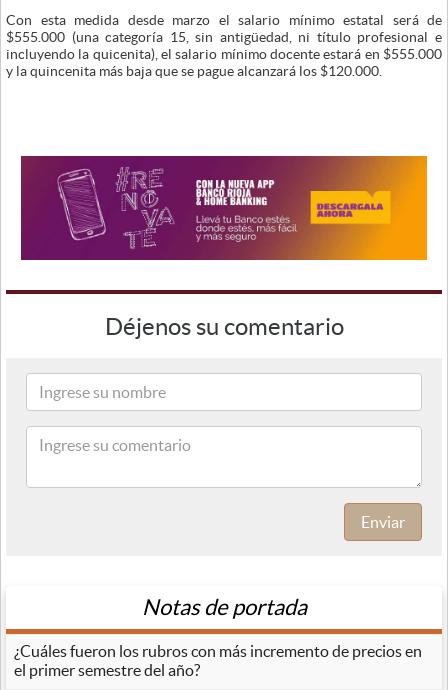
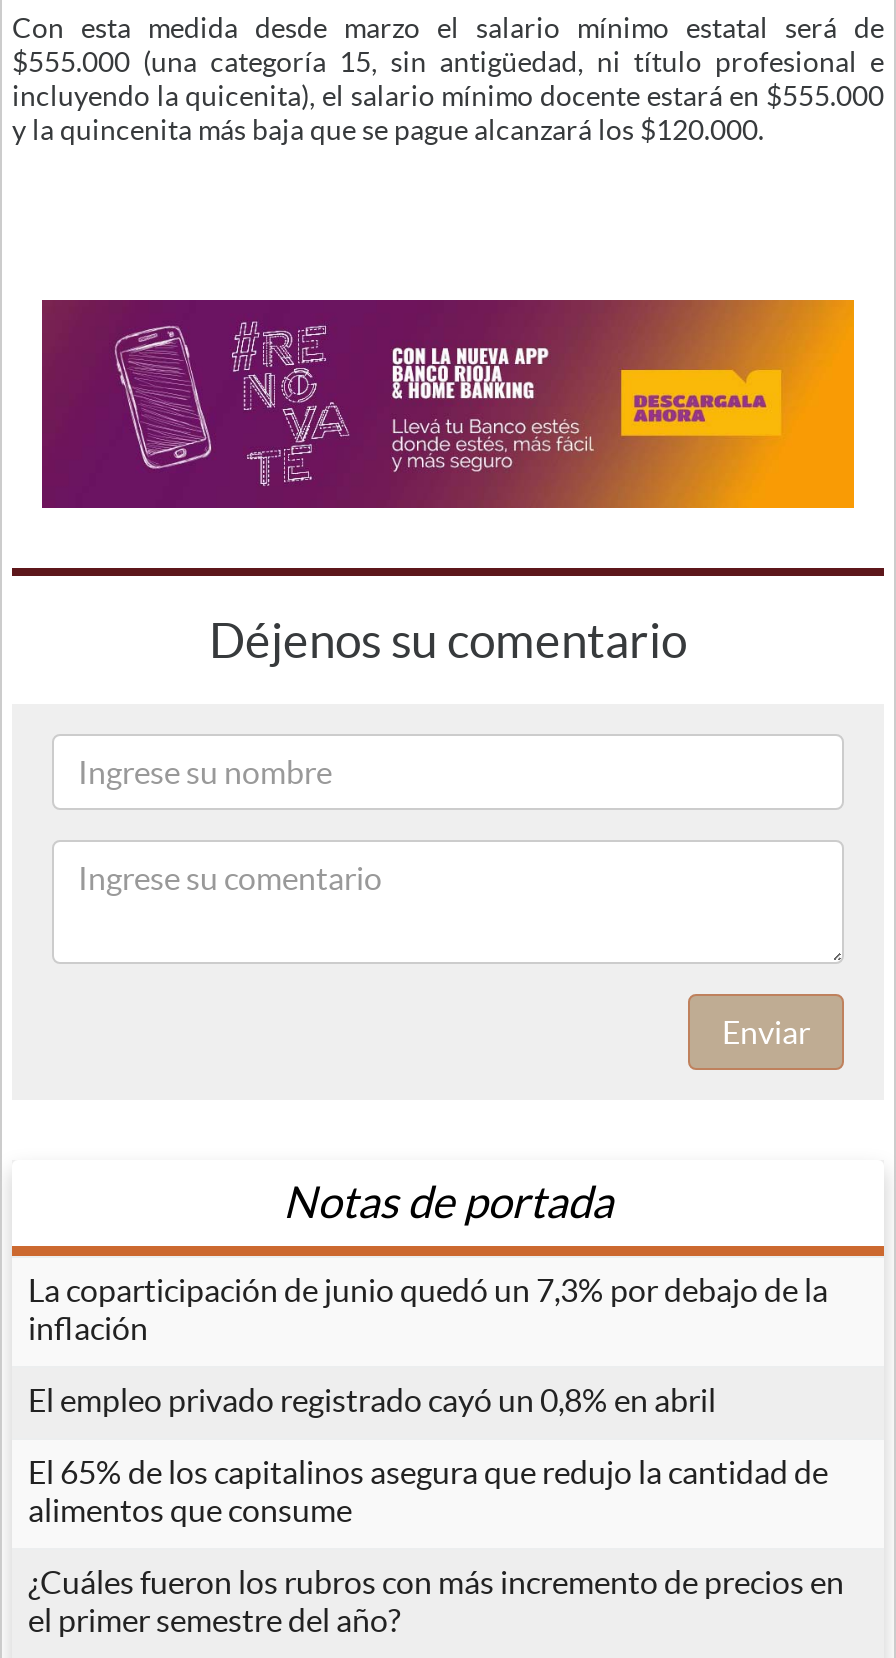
+ La coparticipación de junio quedó un 7,3% por debajo de la
+ inflación
+ El empleo privado registrado cayó un 0,8% en abril
+ El 65% de los capitalinos asegura que redujo la cantidad de
+ alimentos que consume
